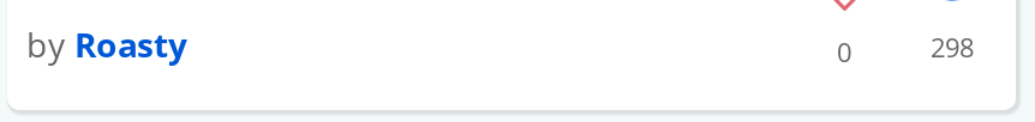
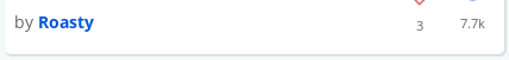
- 0
- 298
+ 3
+ 7.7k
